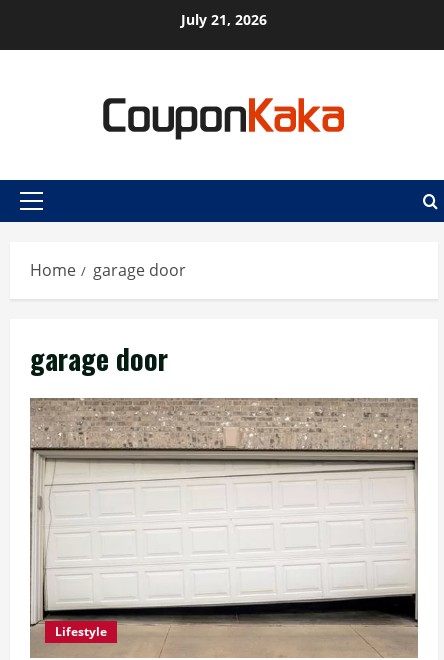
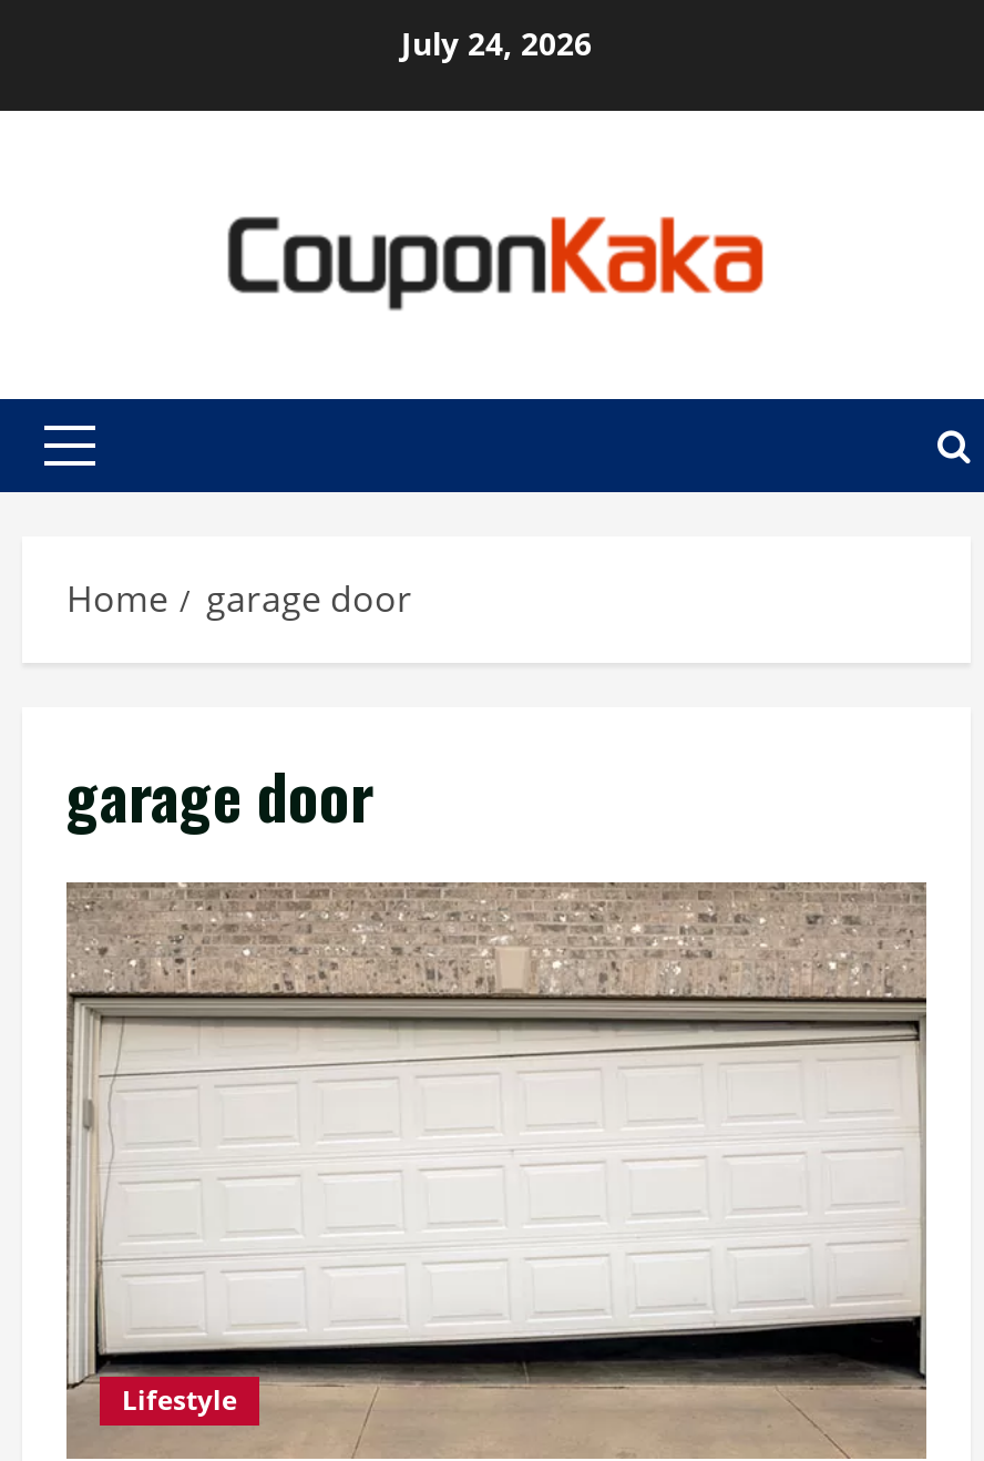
- July 21, 2026
+ July 24, 2026
